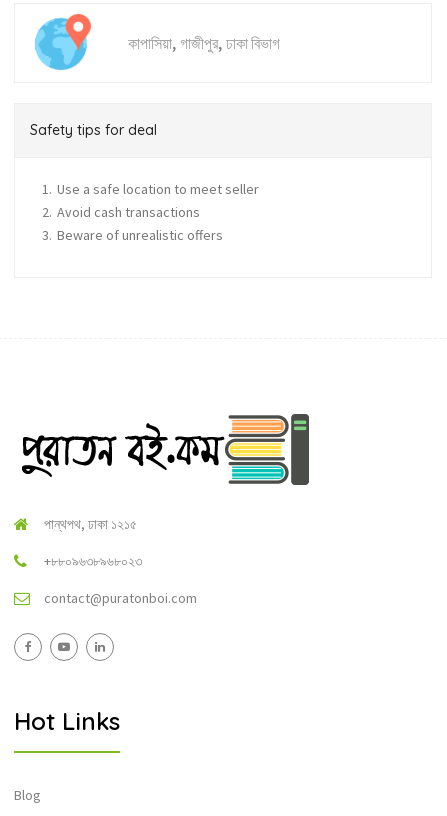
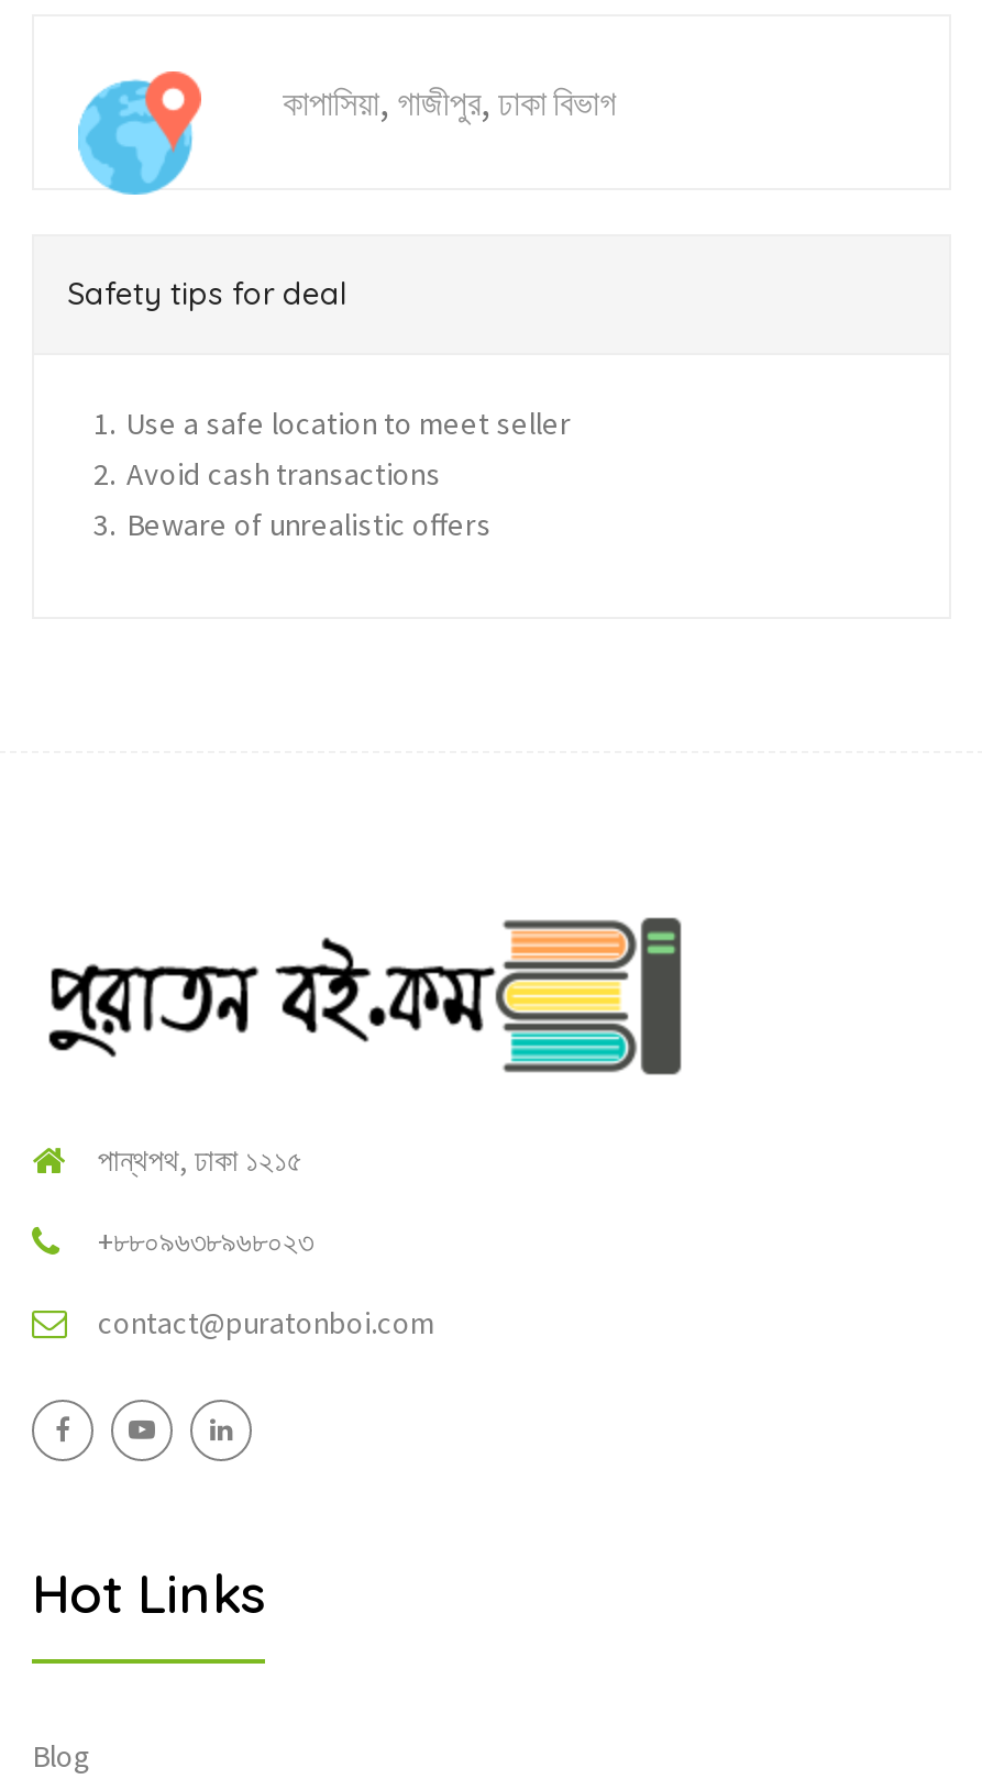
- [image]
+ [image]
